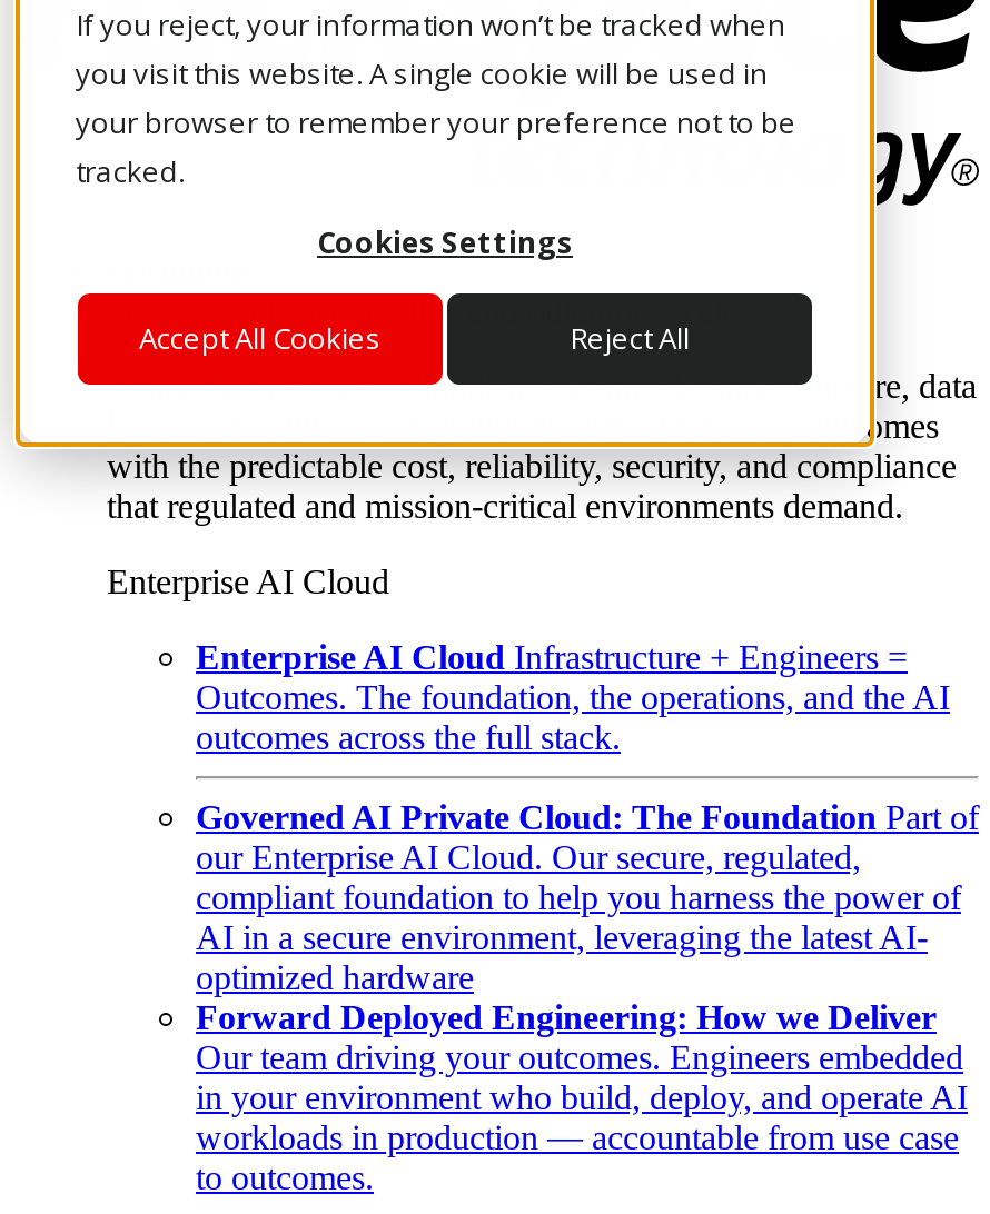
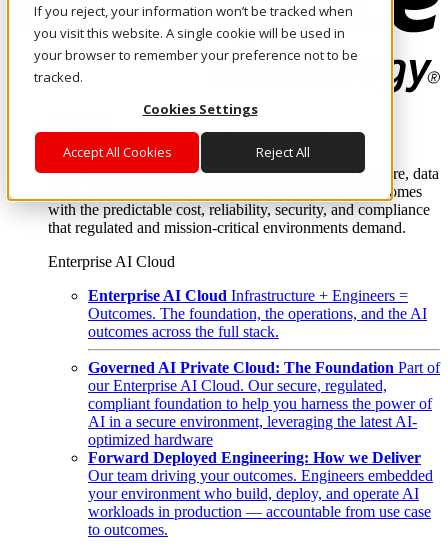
- in your environment who build, deploy, and operate AI
+ your environment who build, deploy, and operate AI
